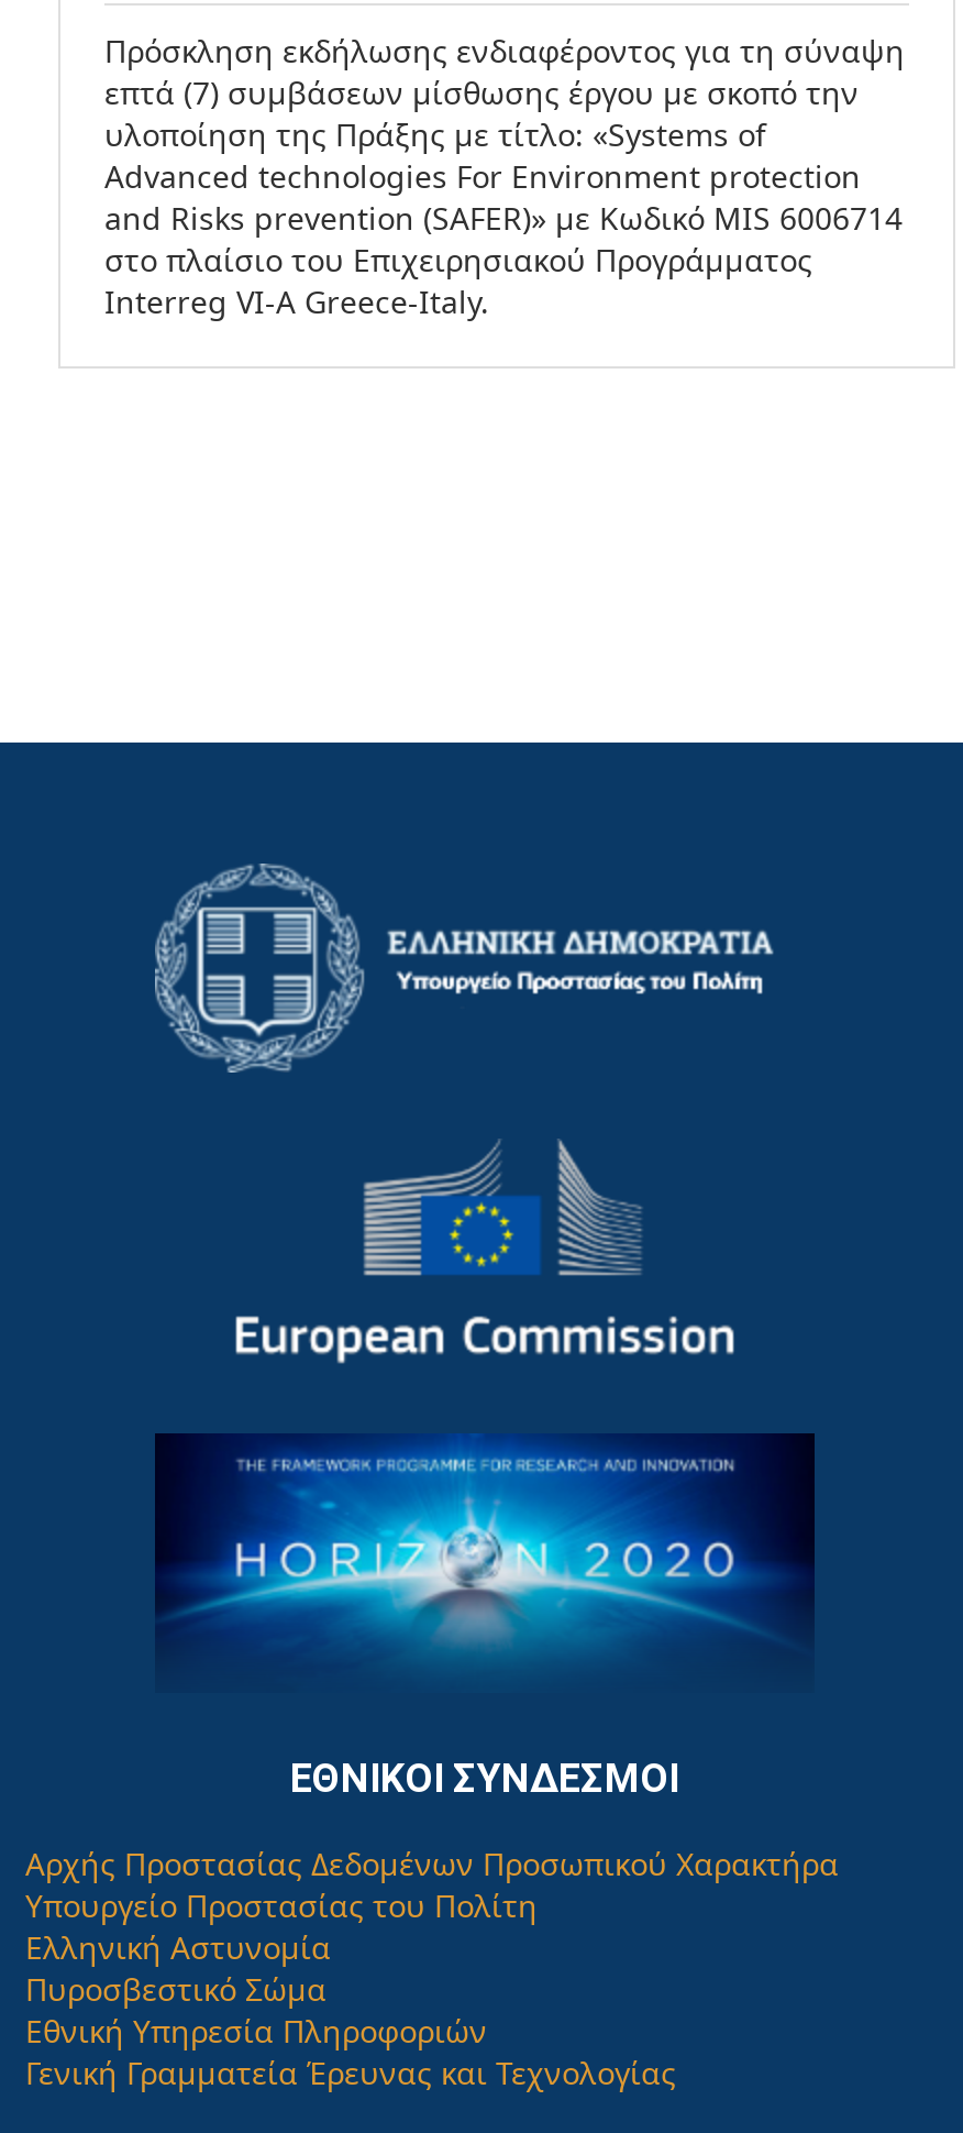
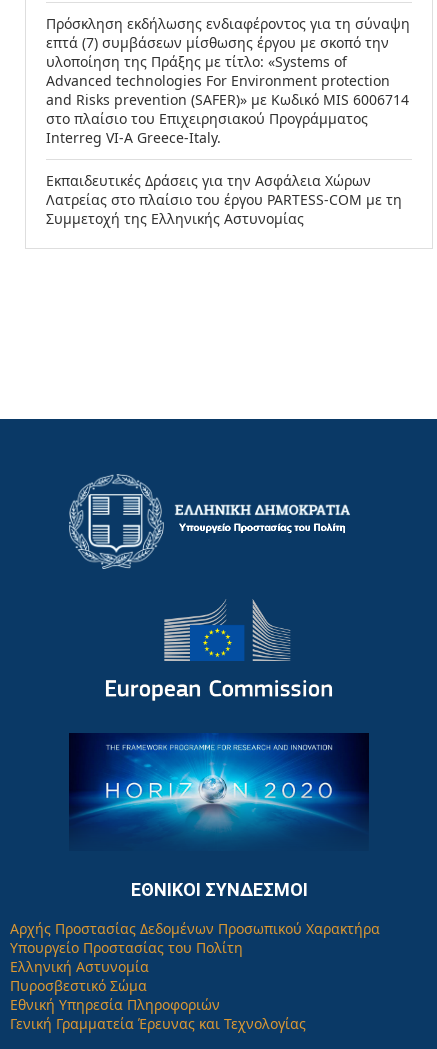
+ Εκπαιδευτικές Δράσεις για την Ασφάλεια Χώρων
+ Λατρείας στο πλαίσιο του έργου PARTESS-COM με τη
+ Συμμετοχή της Ελληνικής Αστυνομίας
